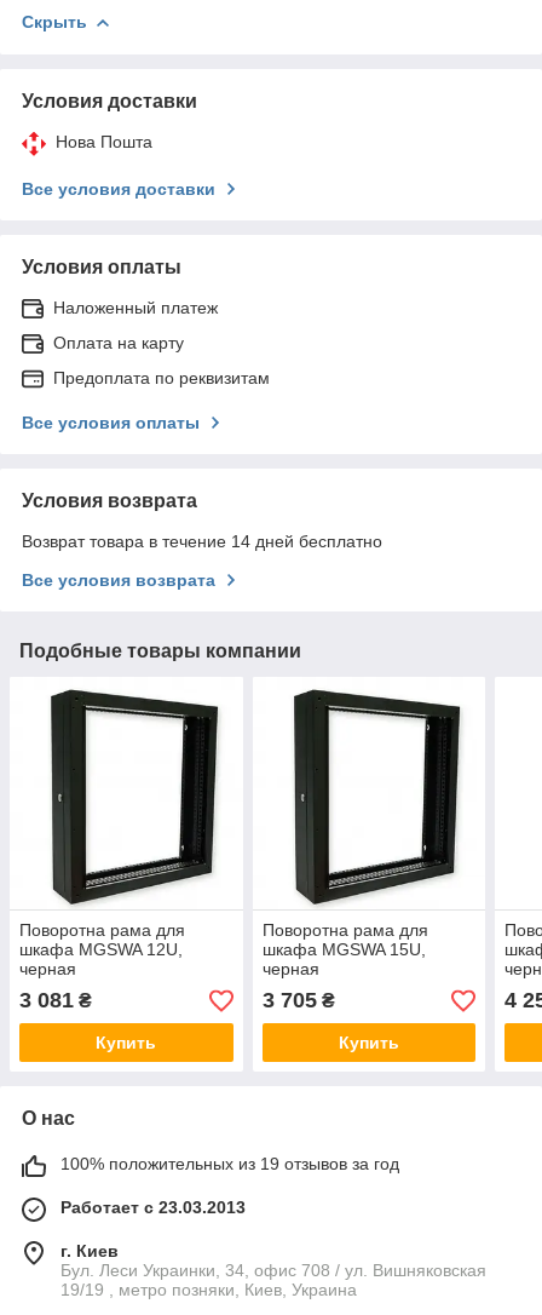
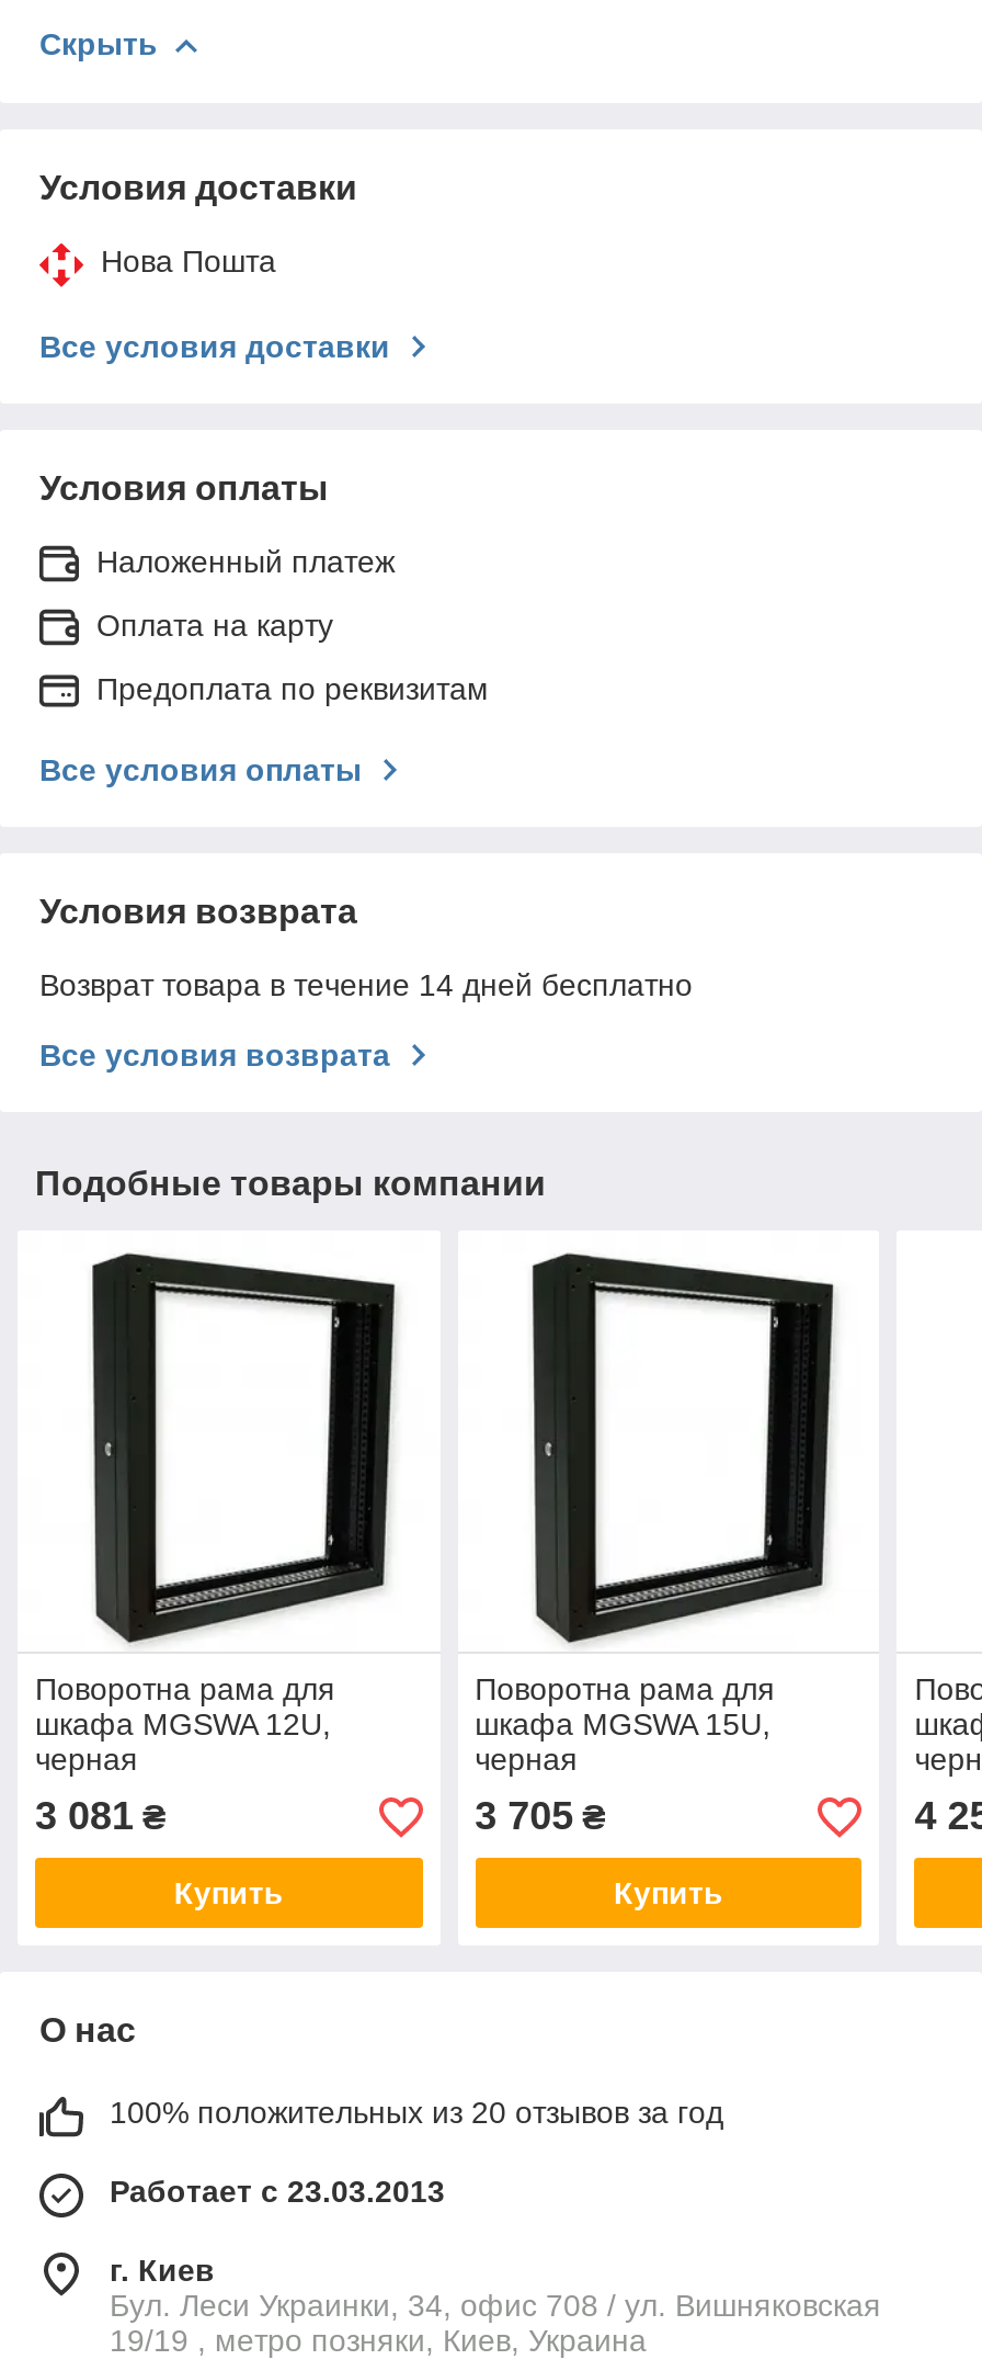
- 100% положительных из 19 отзывов за год
+ 100% положительных из 20 отзывов за год
